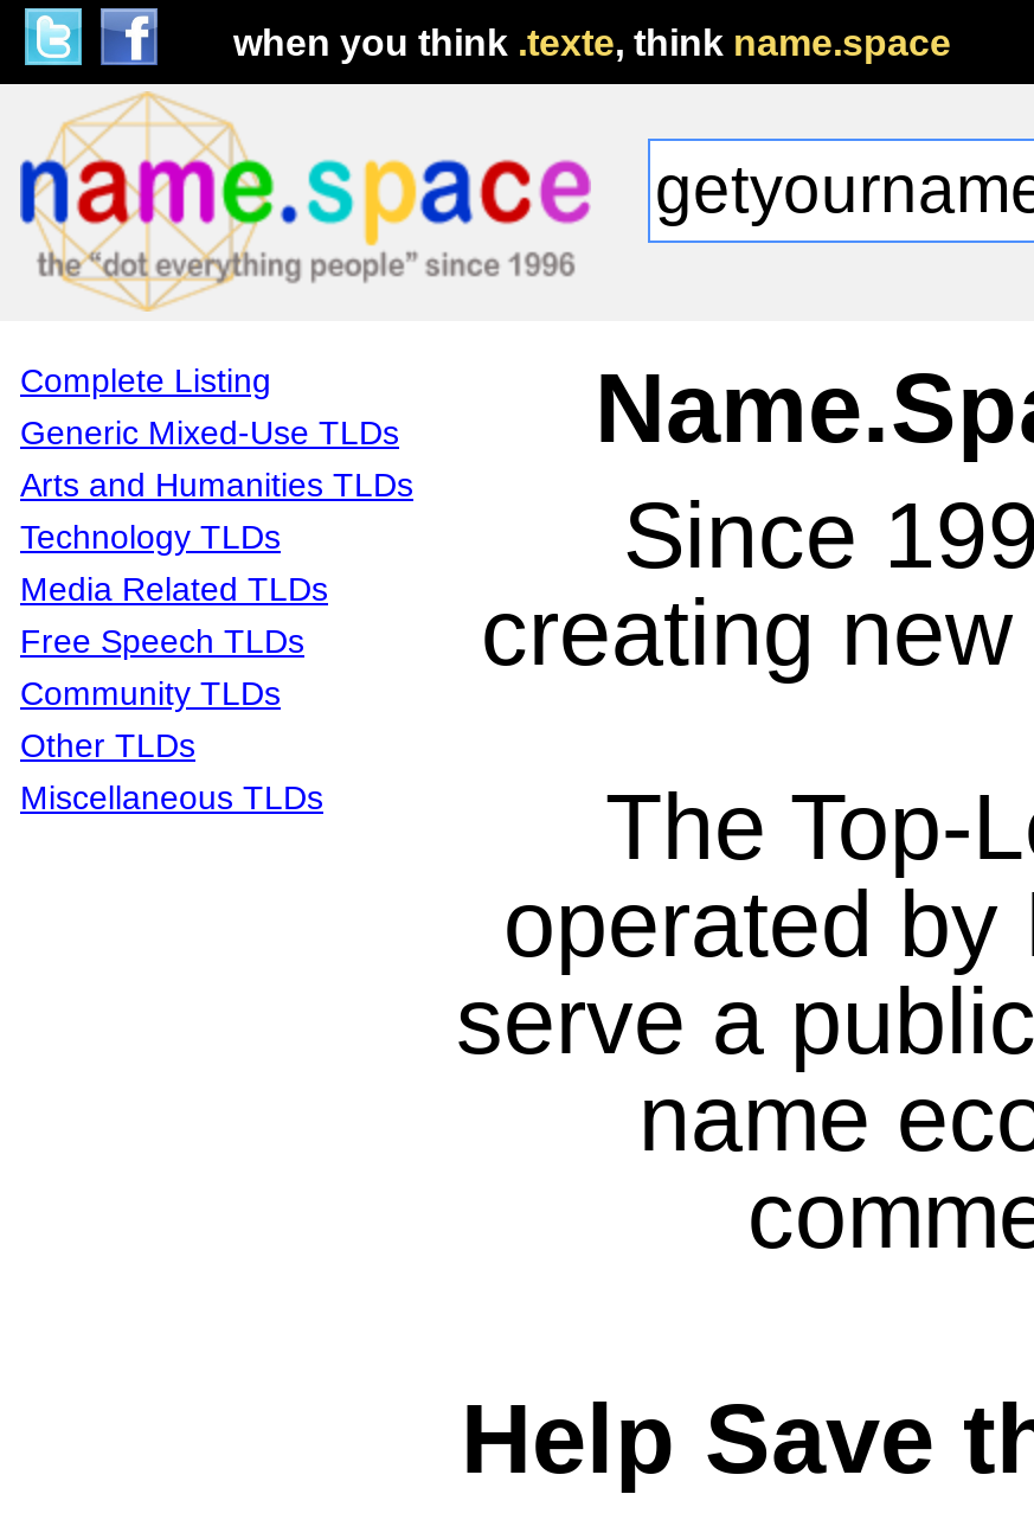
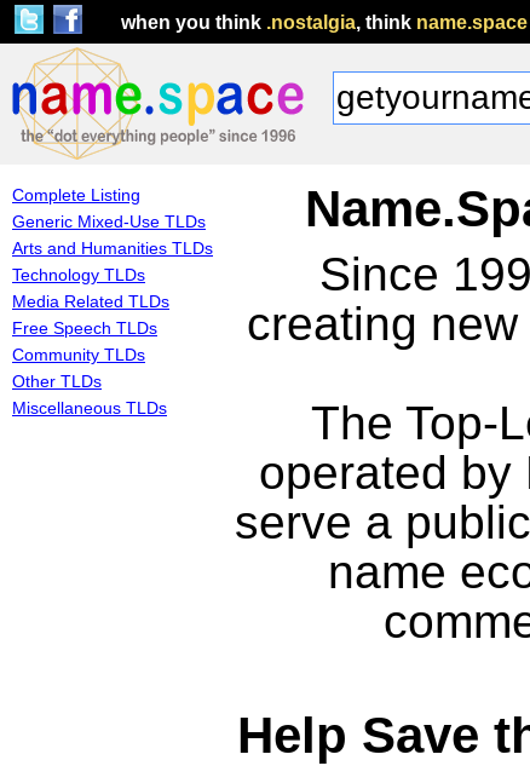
- when you think.texte, think name.space
+ when you think.nostalgia, think name.space
